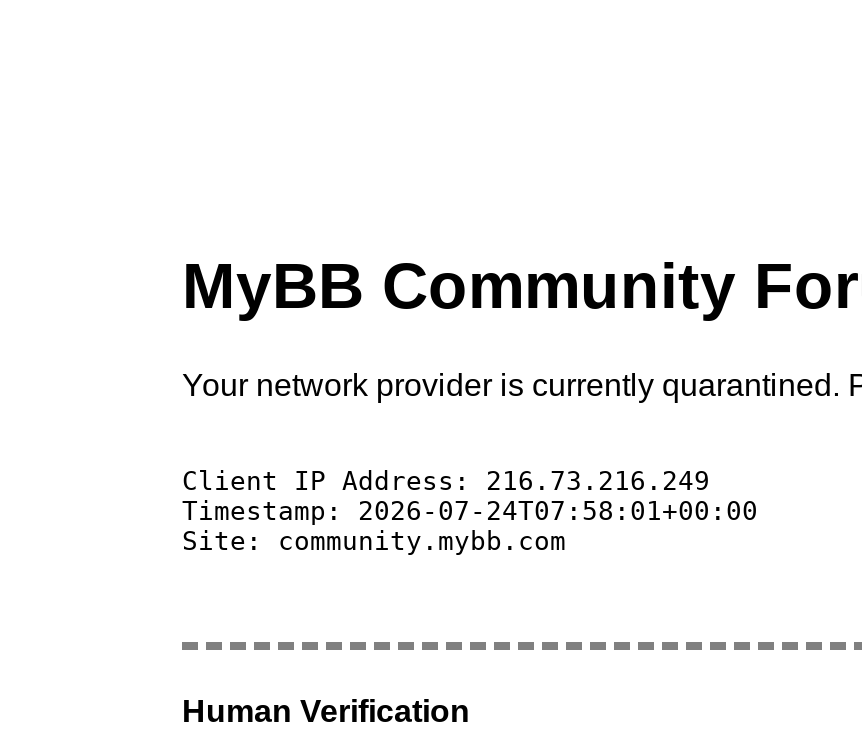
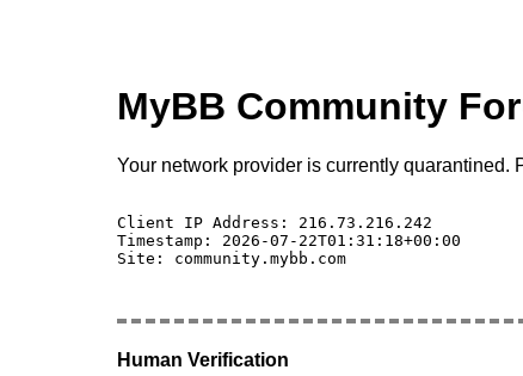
- Client IP Address: 216.73.216.249
+ Client IP Address: 216.73.216.242

- Timestamp: 2026-07-24T07:58:01+00:00
+ Timestamp: 2026-07-22T01:31:18+00:00
